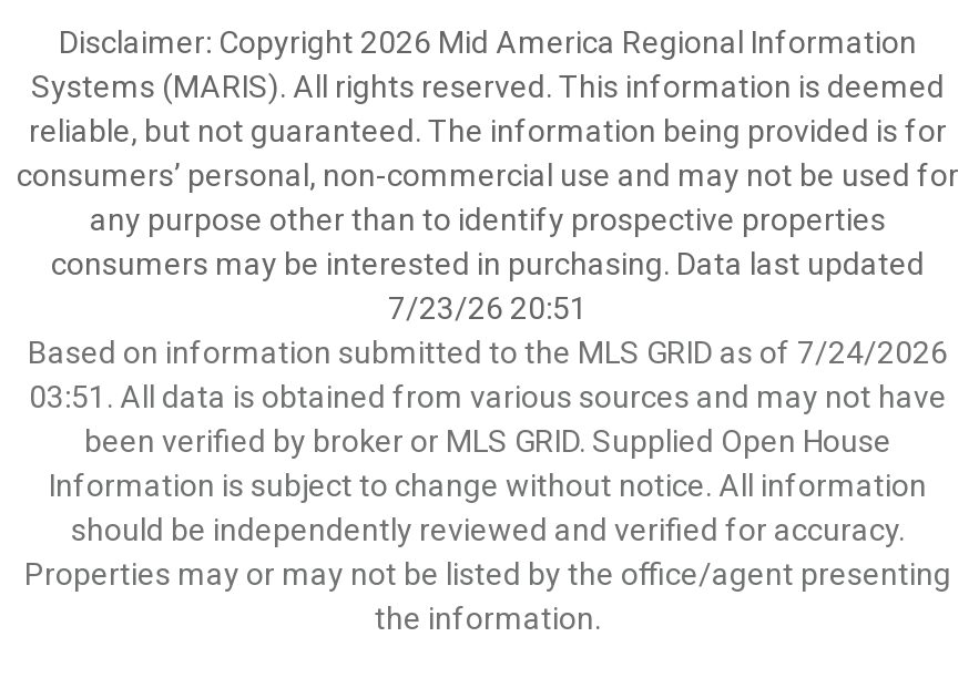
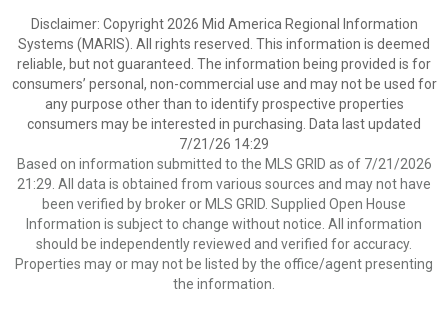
- 7/23/26 20:51
+ 7/21/26 14:29

- Based on information submitted to the MLS GRID as of 7/24/2026
+ Based on information submitted to the MLS GRID as of 7/21/2026

- 03:51. All data is obtained from various sources and may not have
+ 21:29. All data is obtained from various sources and may not have
